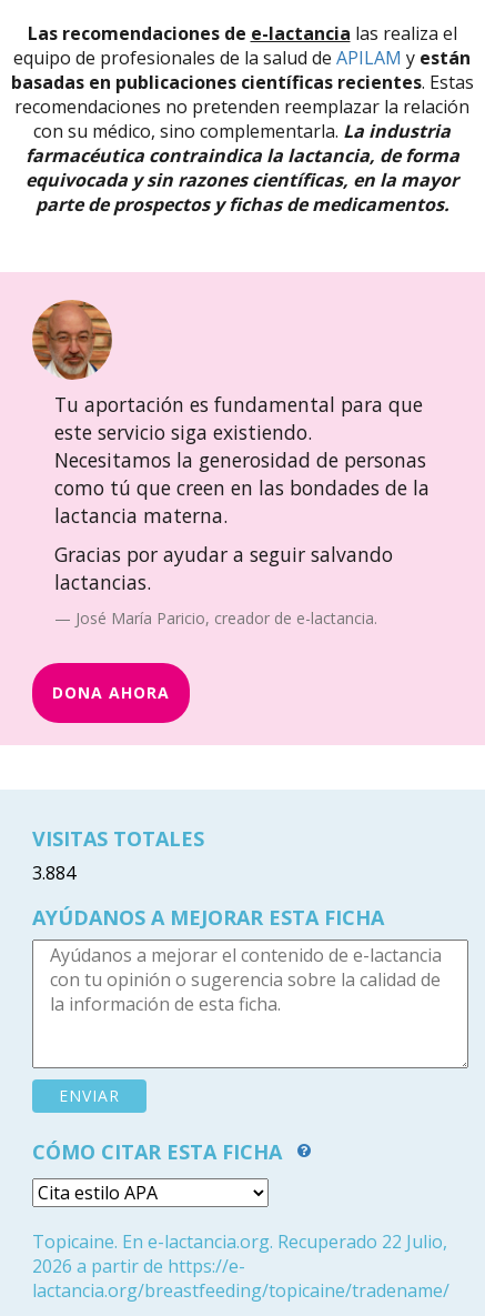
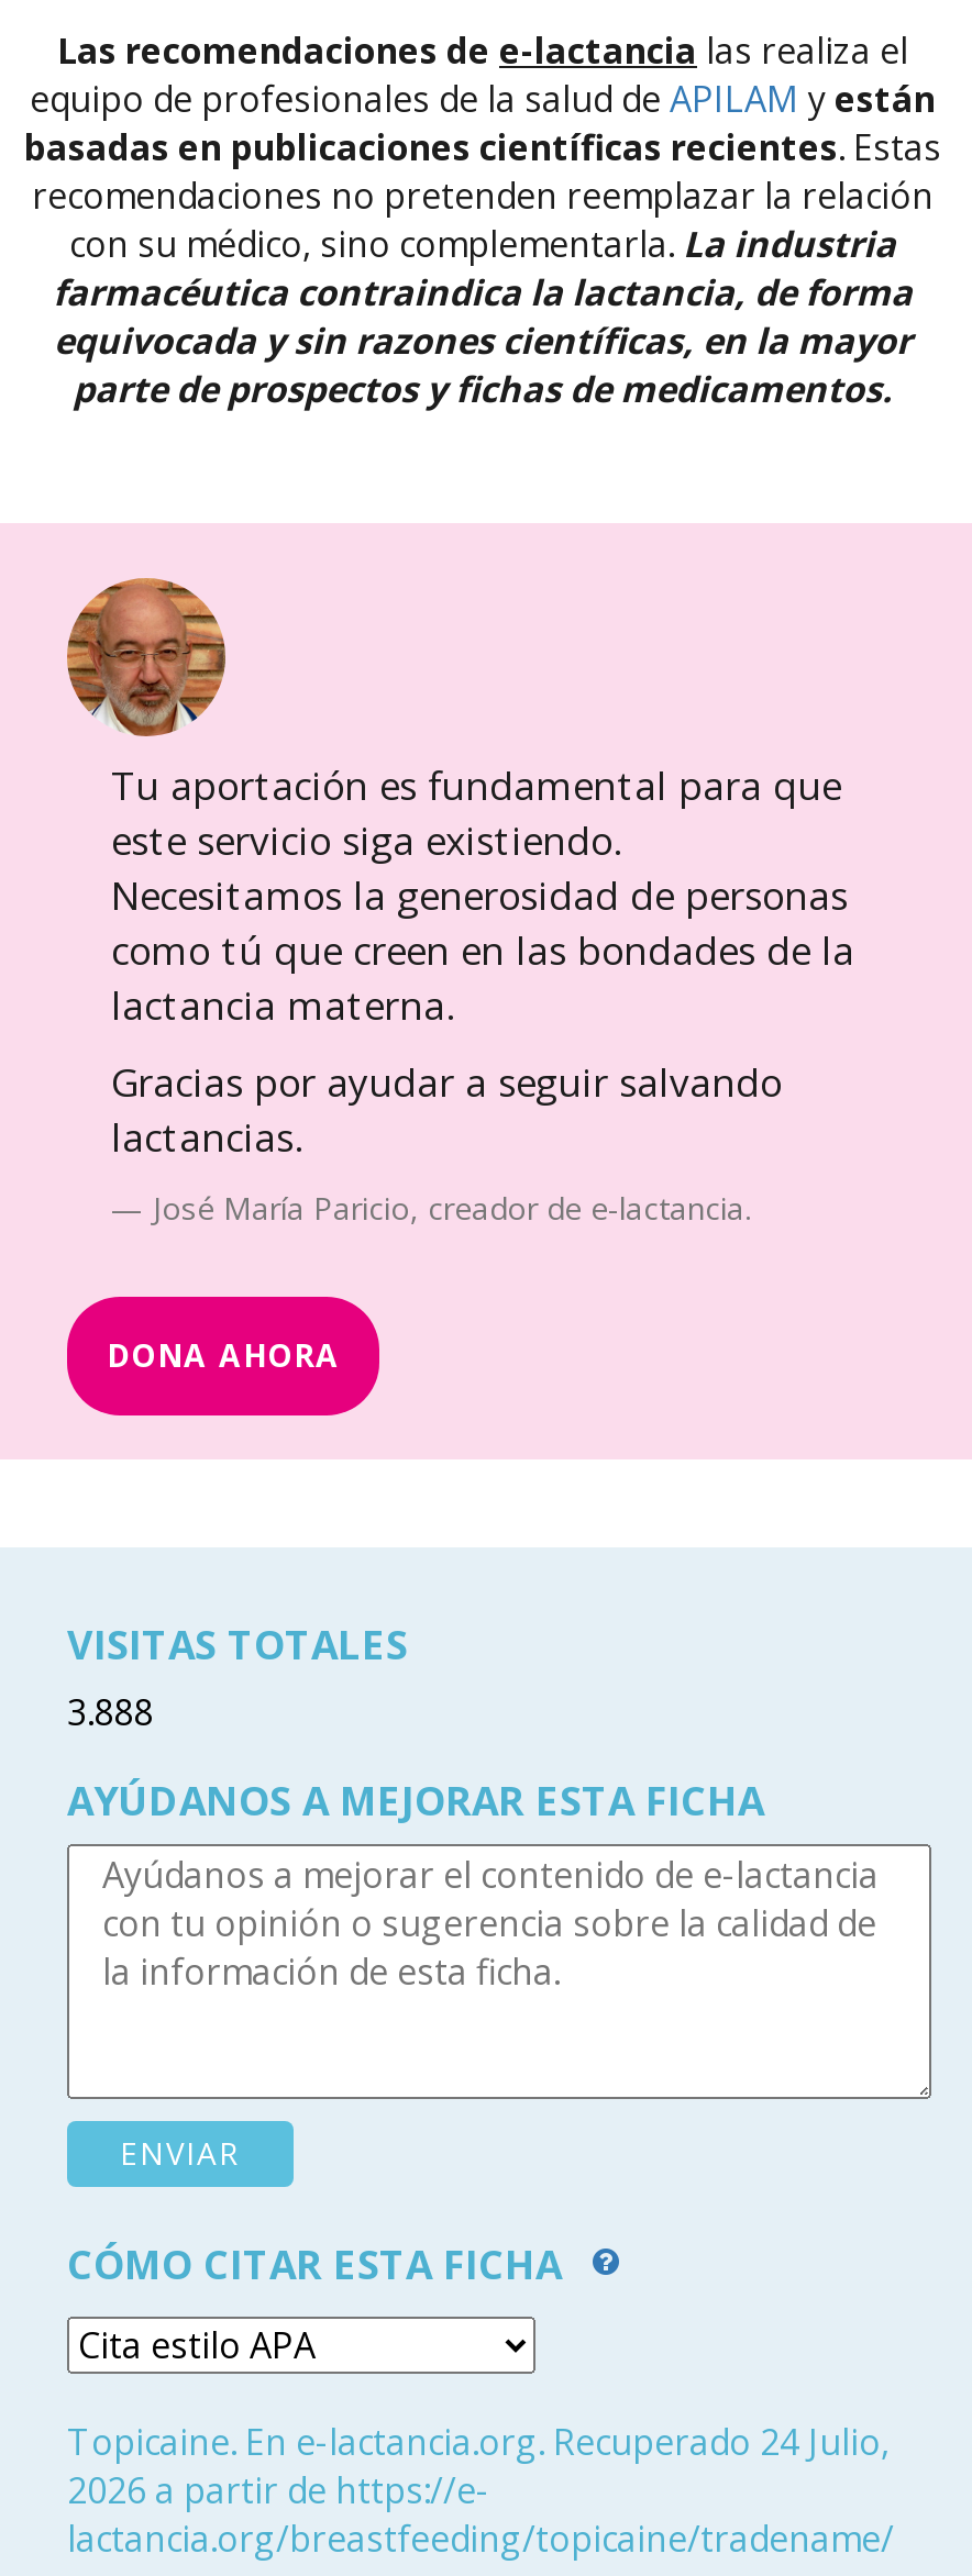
- 3.884
+ 3.888

- Topicaine. En e-lactancia.org. Recuperado 22 Julio,
+ Topicaine. En e-lactancia.org. Recuperado 24 Julio,
